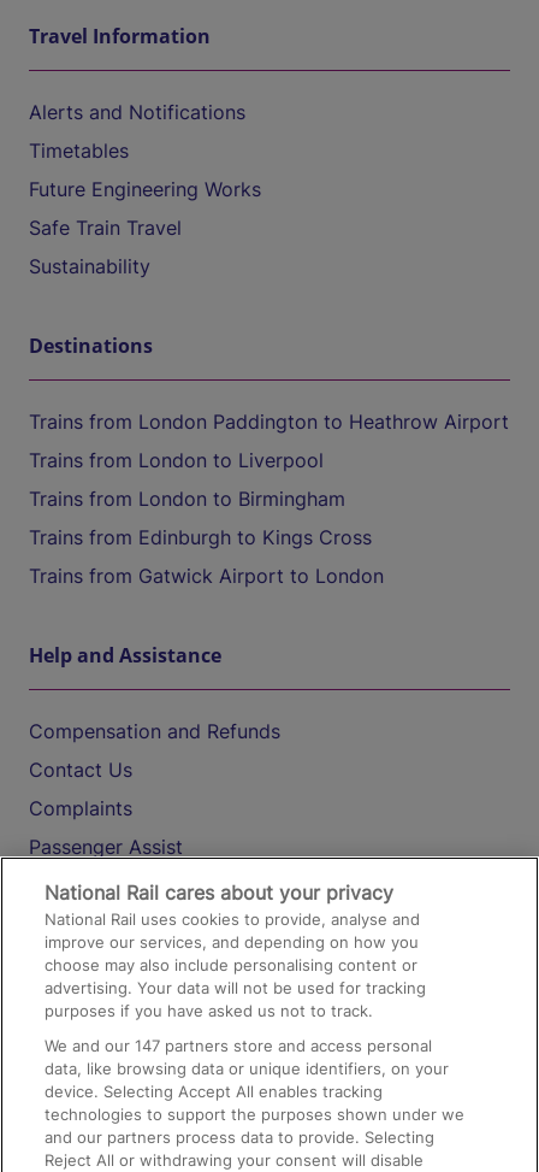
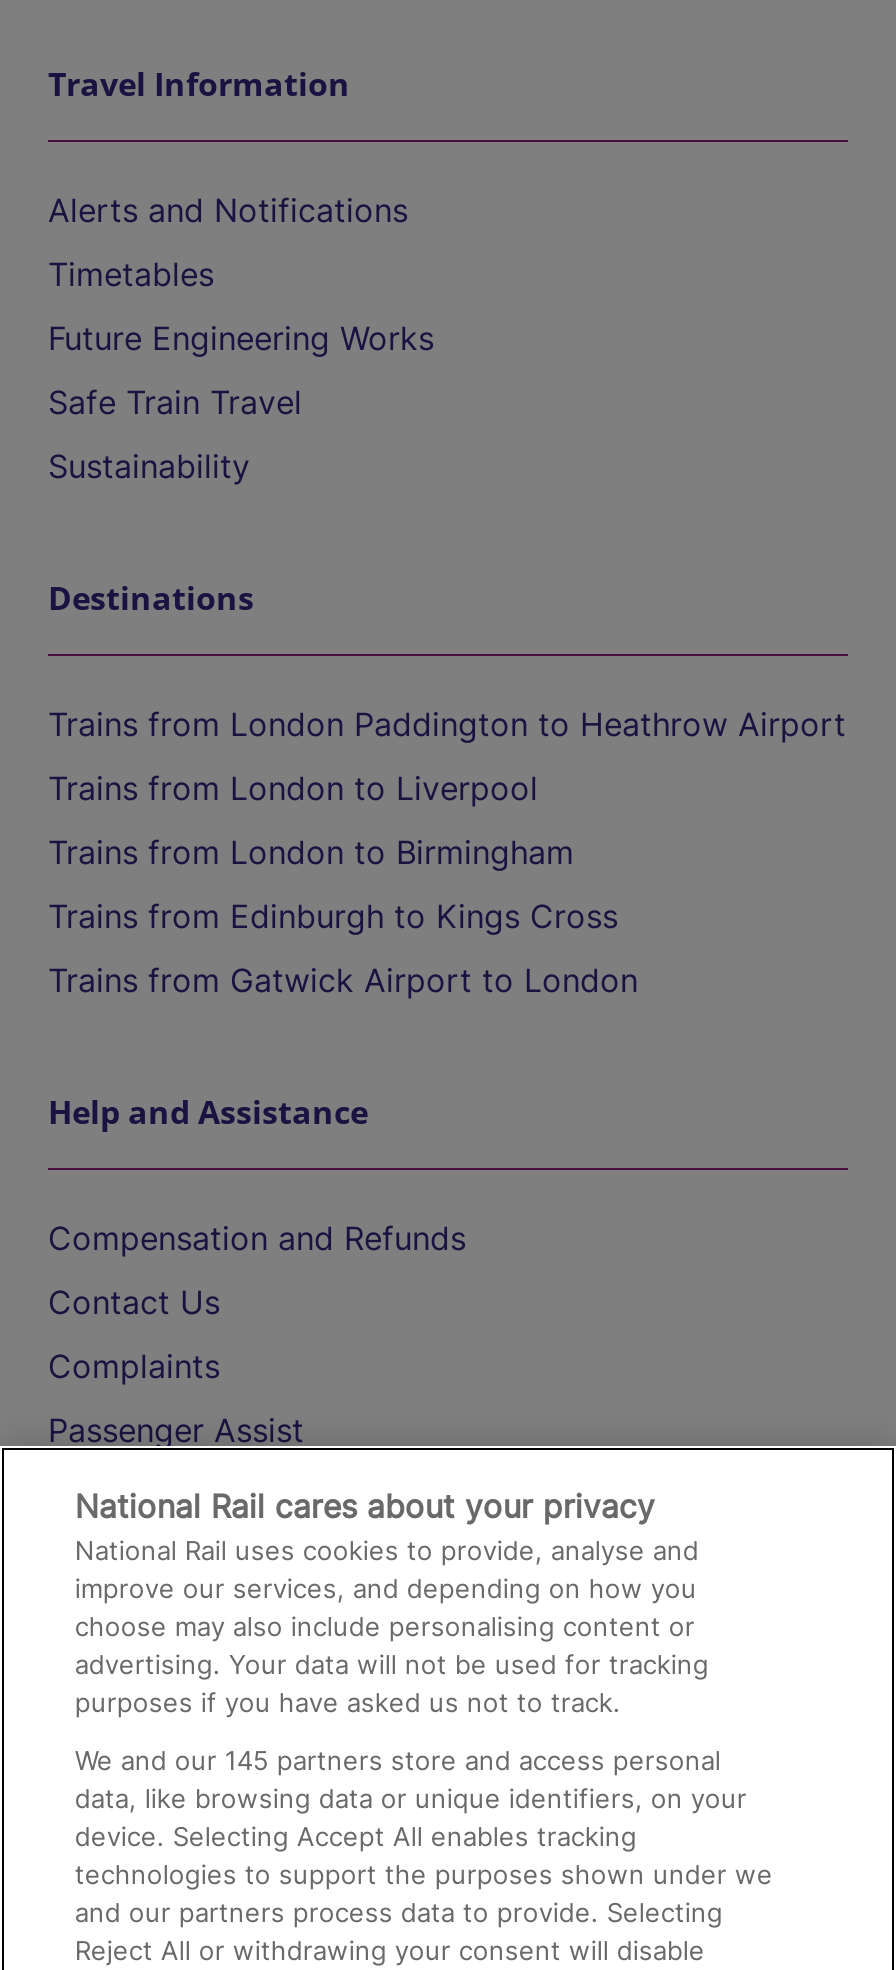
- We and our 147 partners store and access personal
+ We and our 145 partners store and access personal
